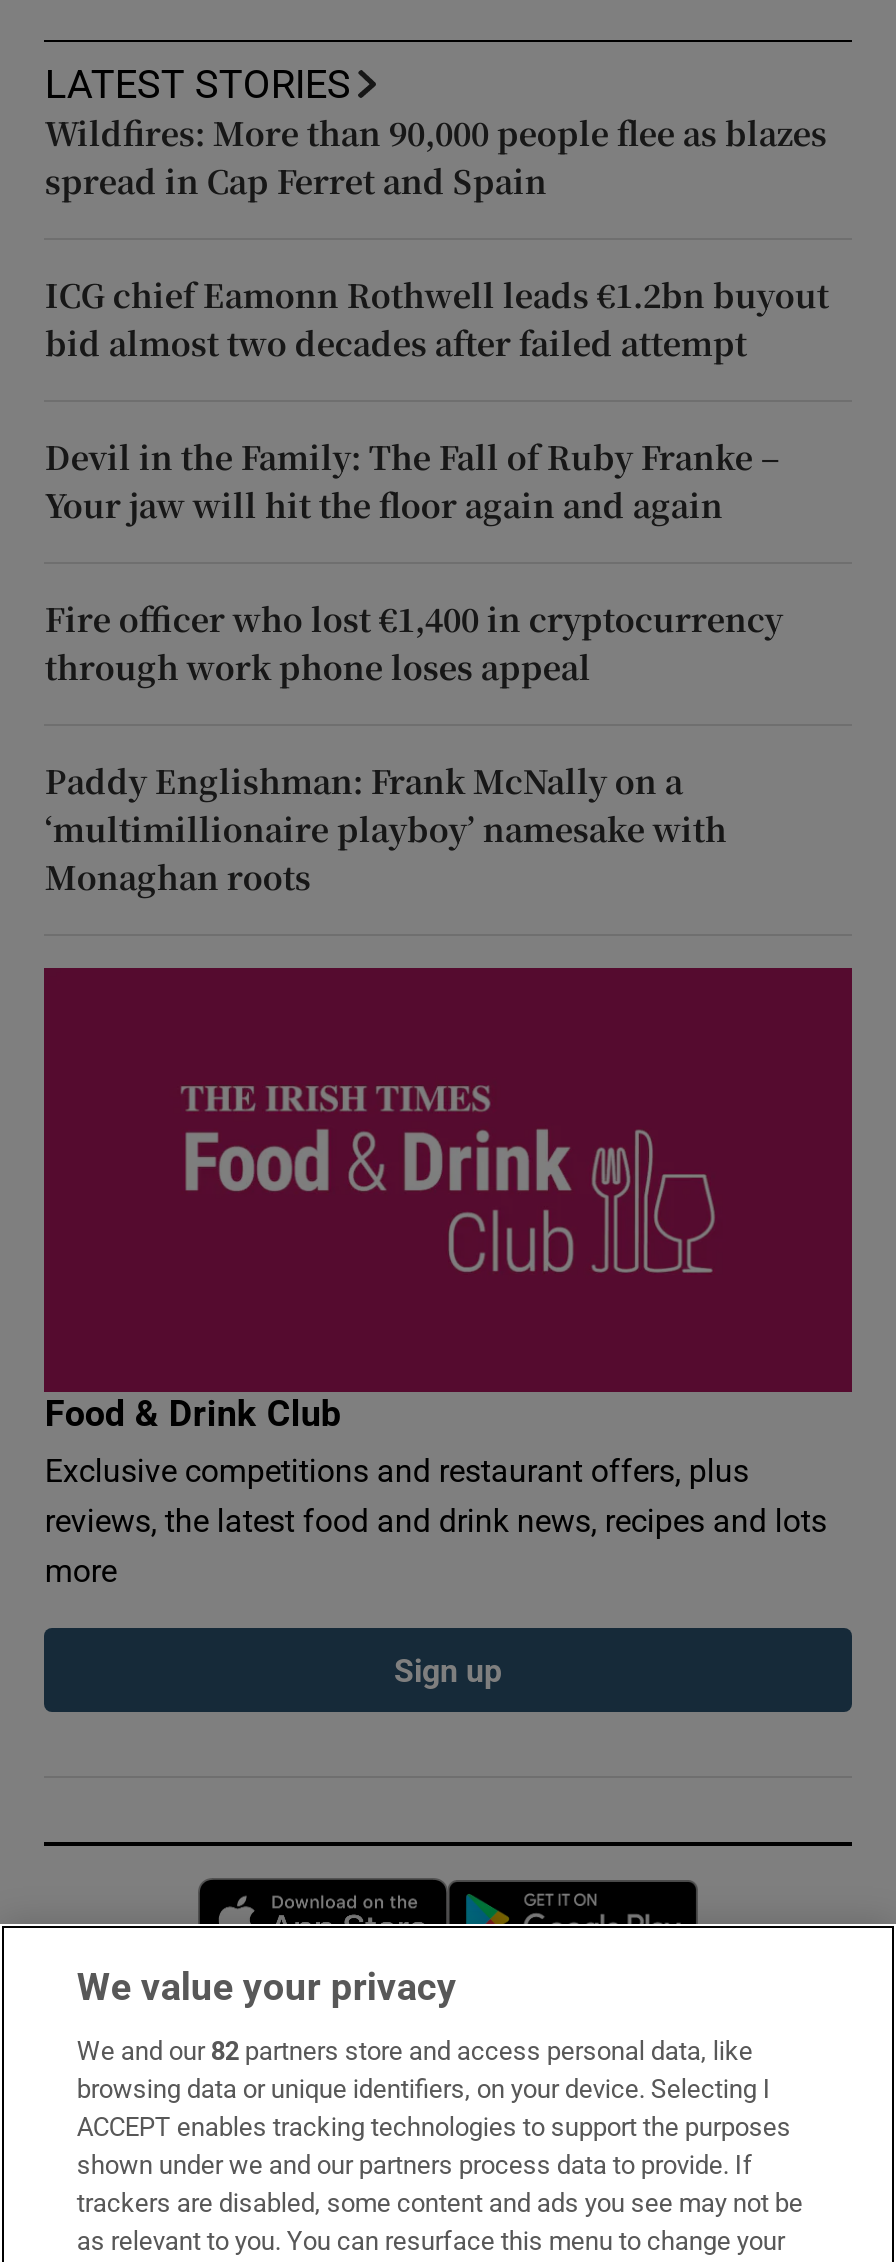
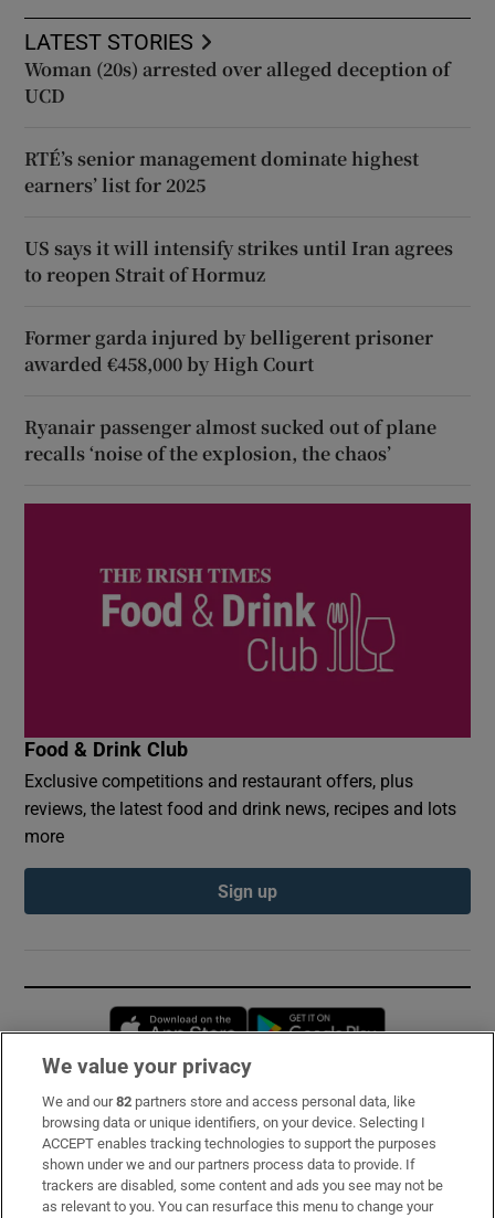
- Wildfires: More than 90,000 people flee as blazes
- spread in Cap Ferret and Spain
+ Woman (20s) arrested over alleged deception of
+ UCD

- ICG chief Eamonn Rothwell leads €1.2bn buyout
- bid almost two decades after failed attempt
+ RTÉ’s senior management dominate highest
+ earners’ list for 2025

- Devil in the Family: The Fall of Ruby Franke –
- Your jaw will hit the floor again and again
+ US says it will intensify strikes until Iran agrees
+ to reopen Strait of Hormuz

- Fire officer who lost €1,400 in cryptocurrency
- through work phone loses appeal
+ Former garda injured by belligerent prisoner
+ awarded €458,000 by High Court

- Paddy Englishman: Frank McNally on a
- ‘multimillionaire playboy’ namesake with
- Monaghan roots
+ Ryanair passenger almost sucked out of plane
+ recalls ‘noise of the explosion, the chaos’
